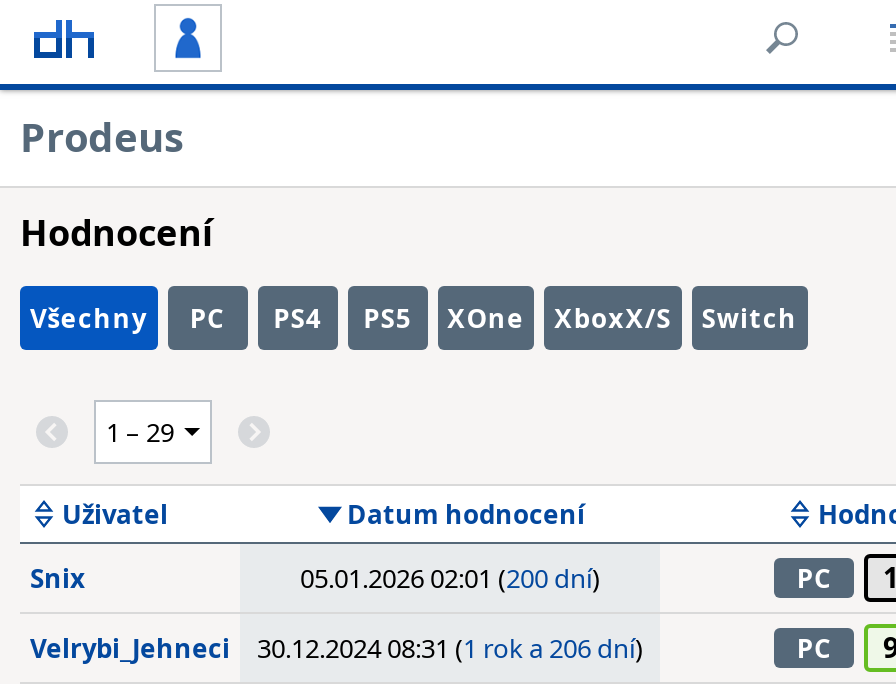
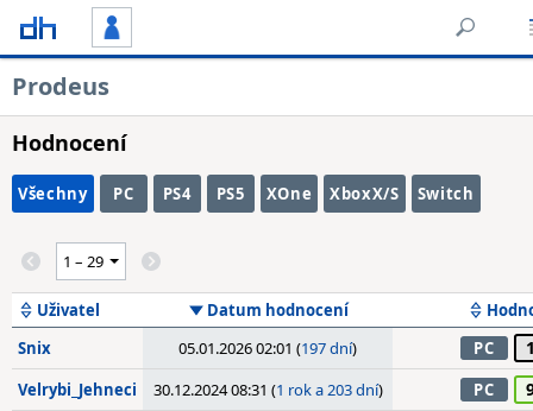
- 05.01.2026 02:01 (200 dní)
+ 05.01.2026 02:01 (197 dní)

- Velrybi_Jehneci 30.12.2024 08:31 (1 rok a 206 dní)
+ Velrybi_Jehneci 30.12.2024 08:31 (1 rok a 203 dní)
